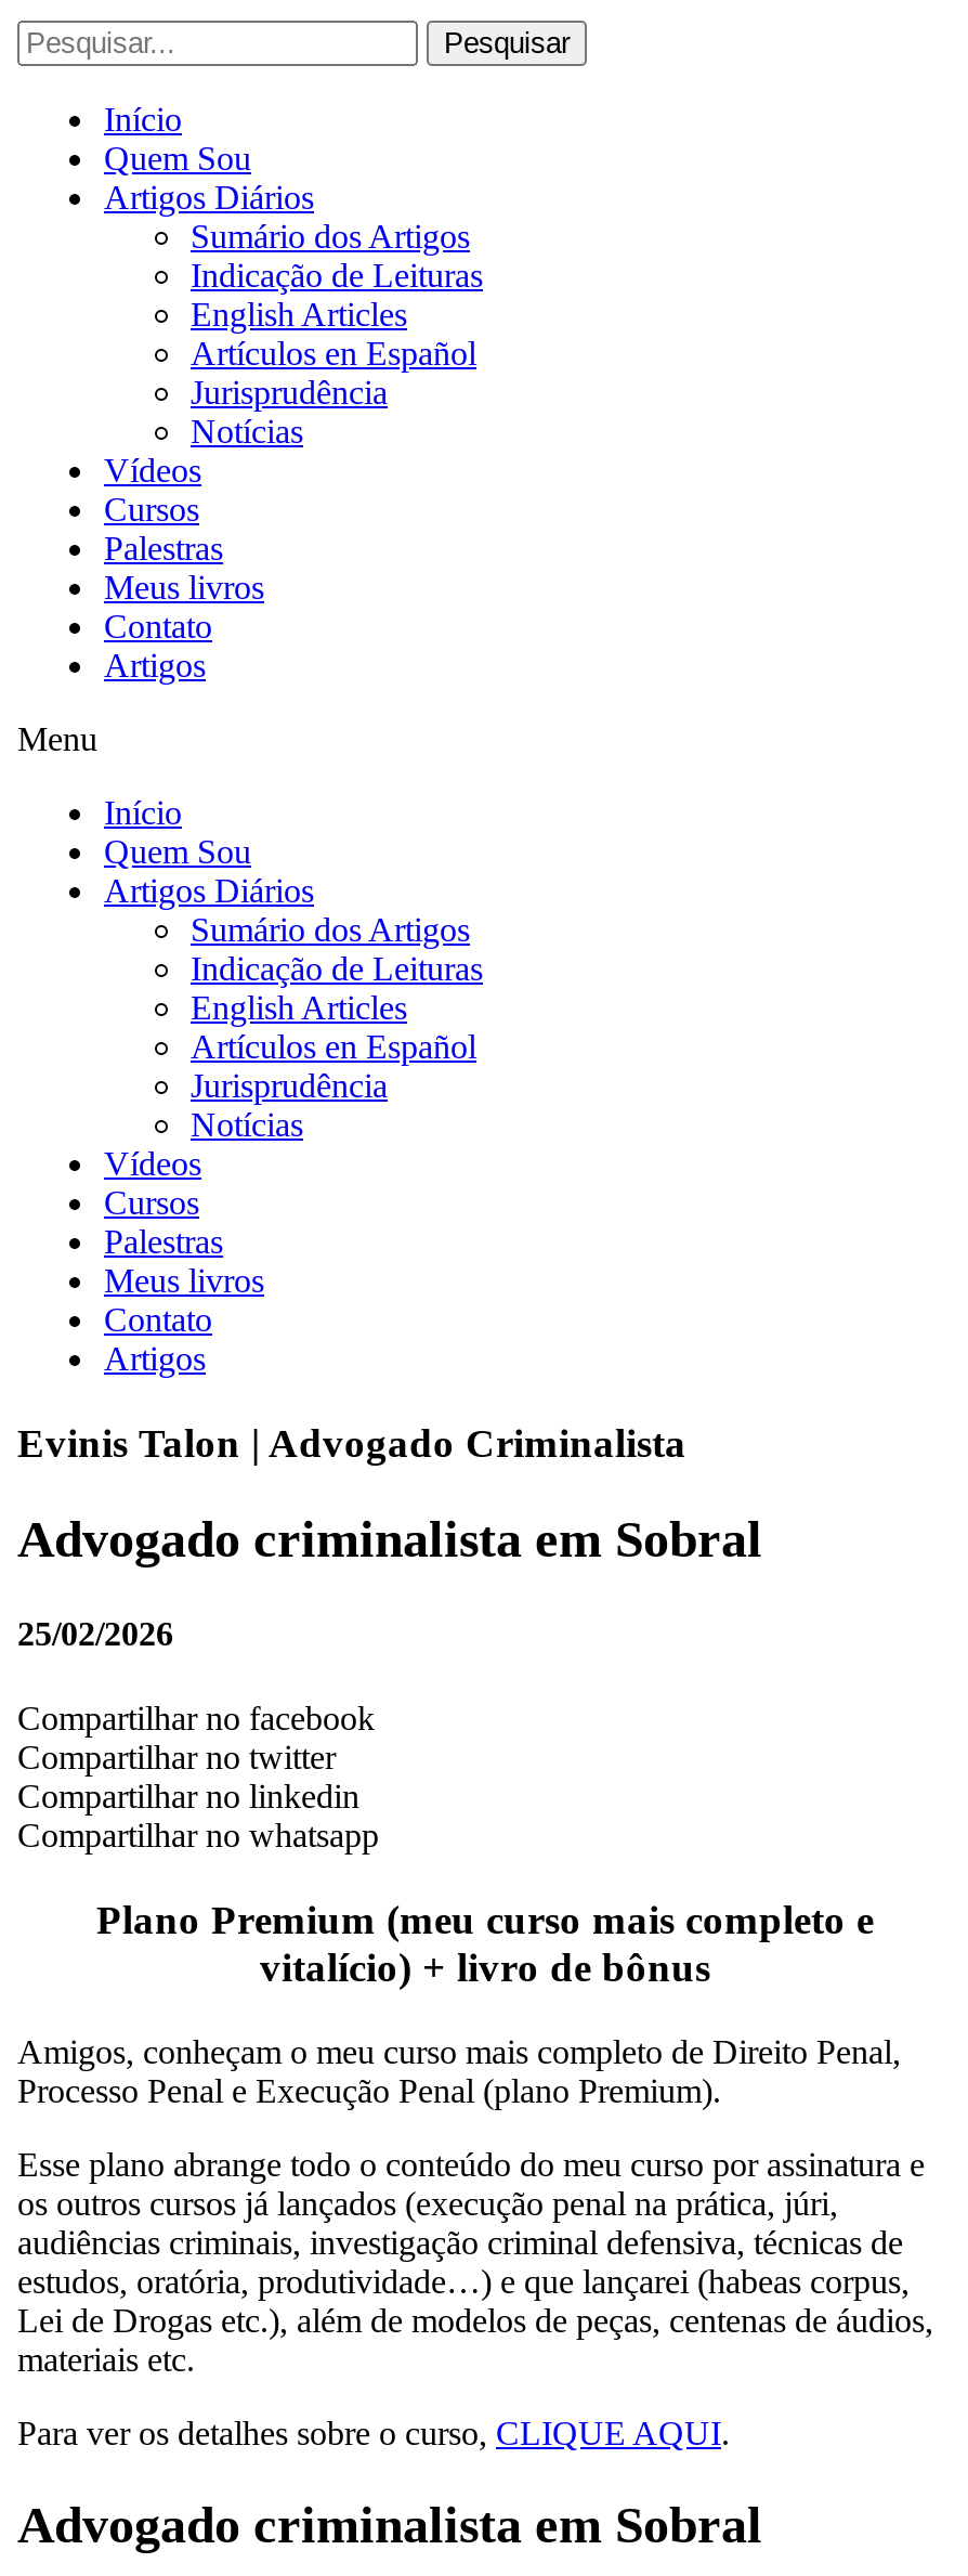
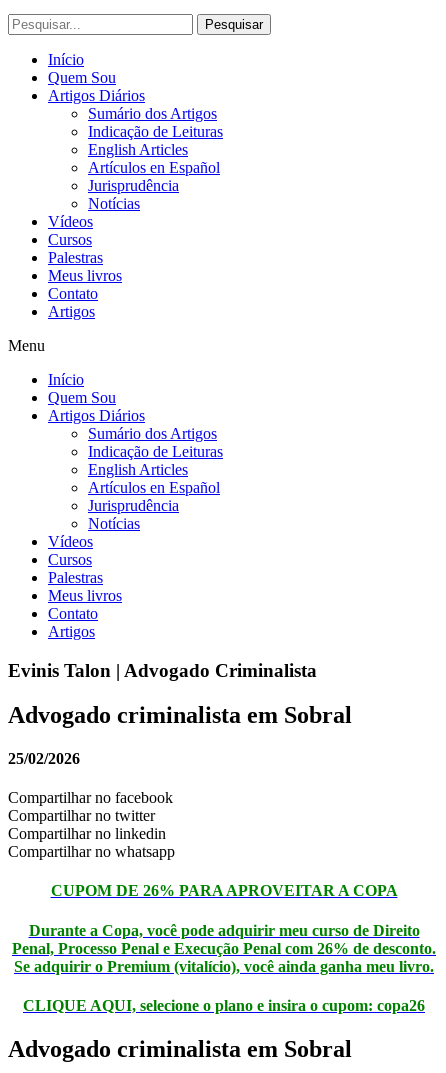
- Plano Premium (meu curso mais completo e
- vitalício) + livro de bônus
- Amigos, conheçam o meu curso mais completo de Direito Penal,
- Processo Penal e Execução Penal (plano Premium).
- Esse plano abrange todo o conteúdo do meu curso por assinatura e
- os outros cursos já lançados (execução penal na prática, júri,
- audiências criminais, investigação criminal defensiva, técnicas de
- estudos, oratória, produtividade…) e que lançarei (habeas corpus,
- Lei de Drogas etc.), além de modelos de peças, centenas de áudios,
- materiais etc.
- Para ver os detalhes sobre o curso, CLIQUE AQUI.
+ CUPOM DE 26% PARA APROVEITAR A COPA
+ Durante a Copa, você pode adquirir meu curso de Direito
+ Penal, Processo Penal e Execução Penal com 26% de desconto.
+ Se adquirir o Premium (vitalício), você ainda ganha meu livro.
+ CLIQUE AQUI, selecione o plano e insira o cupom: copa26
